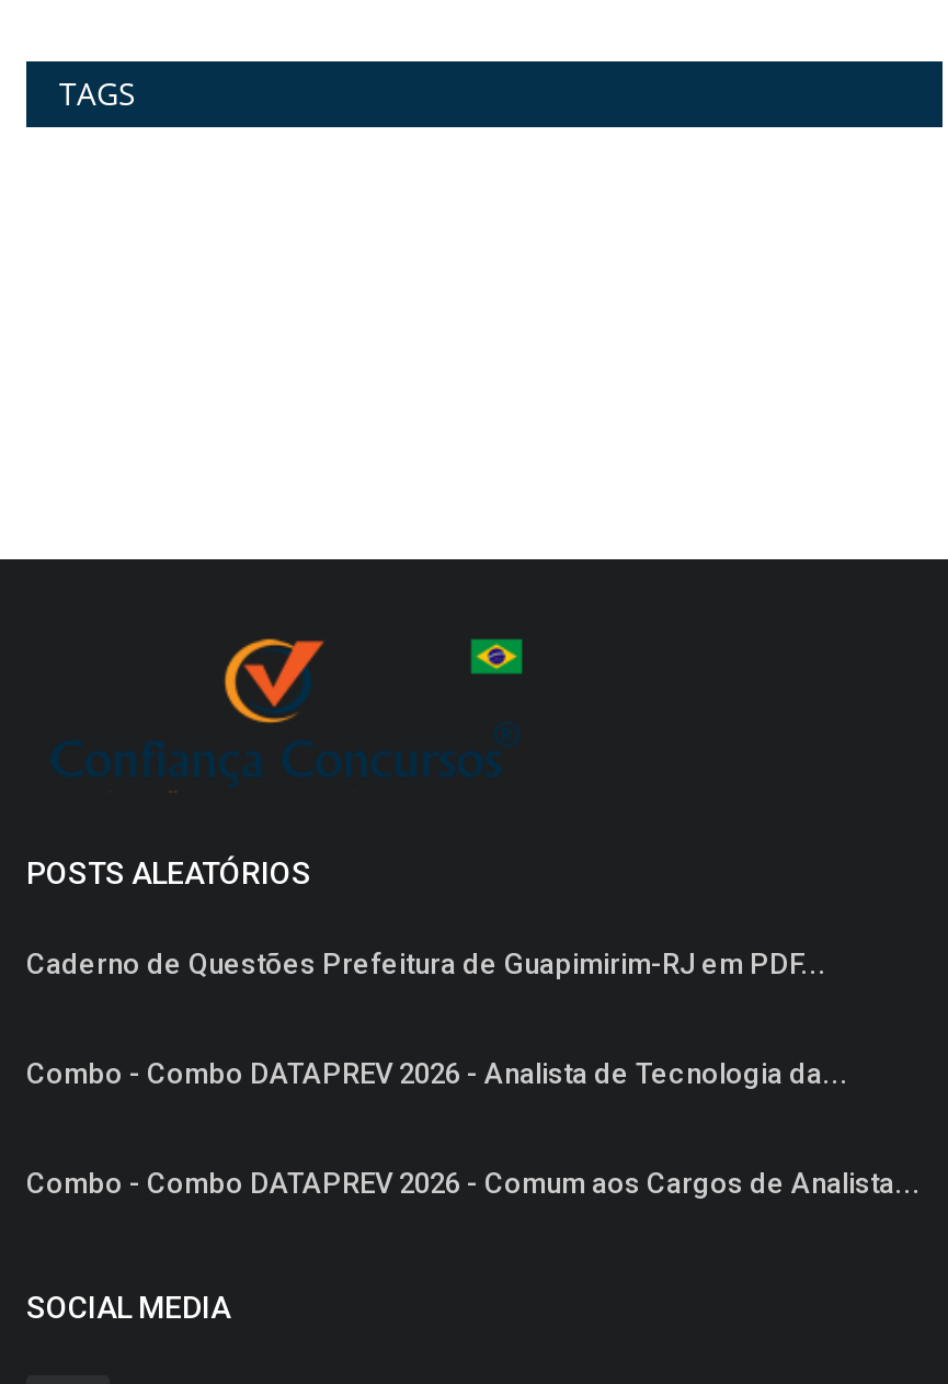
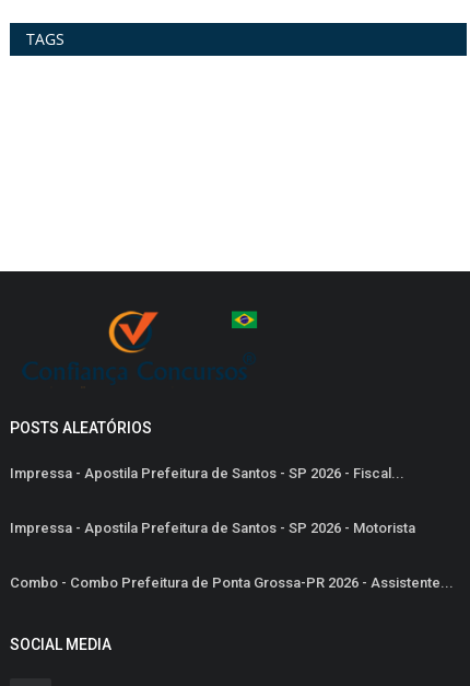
- Caderno de Questões Prefeitura de Guapimirim-RJ em PDF...
+ Impressa - Apostila Prefeitura de Santos - SP 2026 - Fiscal...

- Combo - Combo DATAPREV 2026 - Analista de Tecnologia da...
+ Impressa - Apostila Prefeitura de Santos - SP 2026 - Motorista

- Combo - Combo DATAPREV 2026 - Comum aos Cargos de Analista...
+ Combo - Combo Prefeitura de Ponta Grossa-PR 2026 - Assistente...
